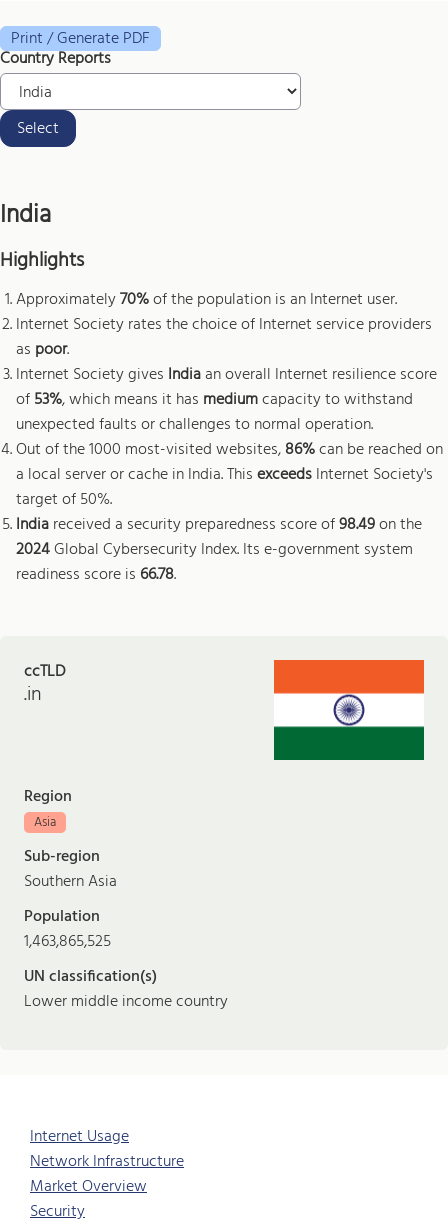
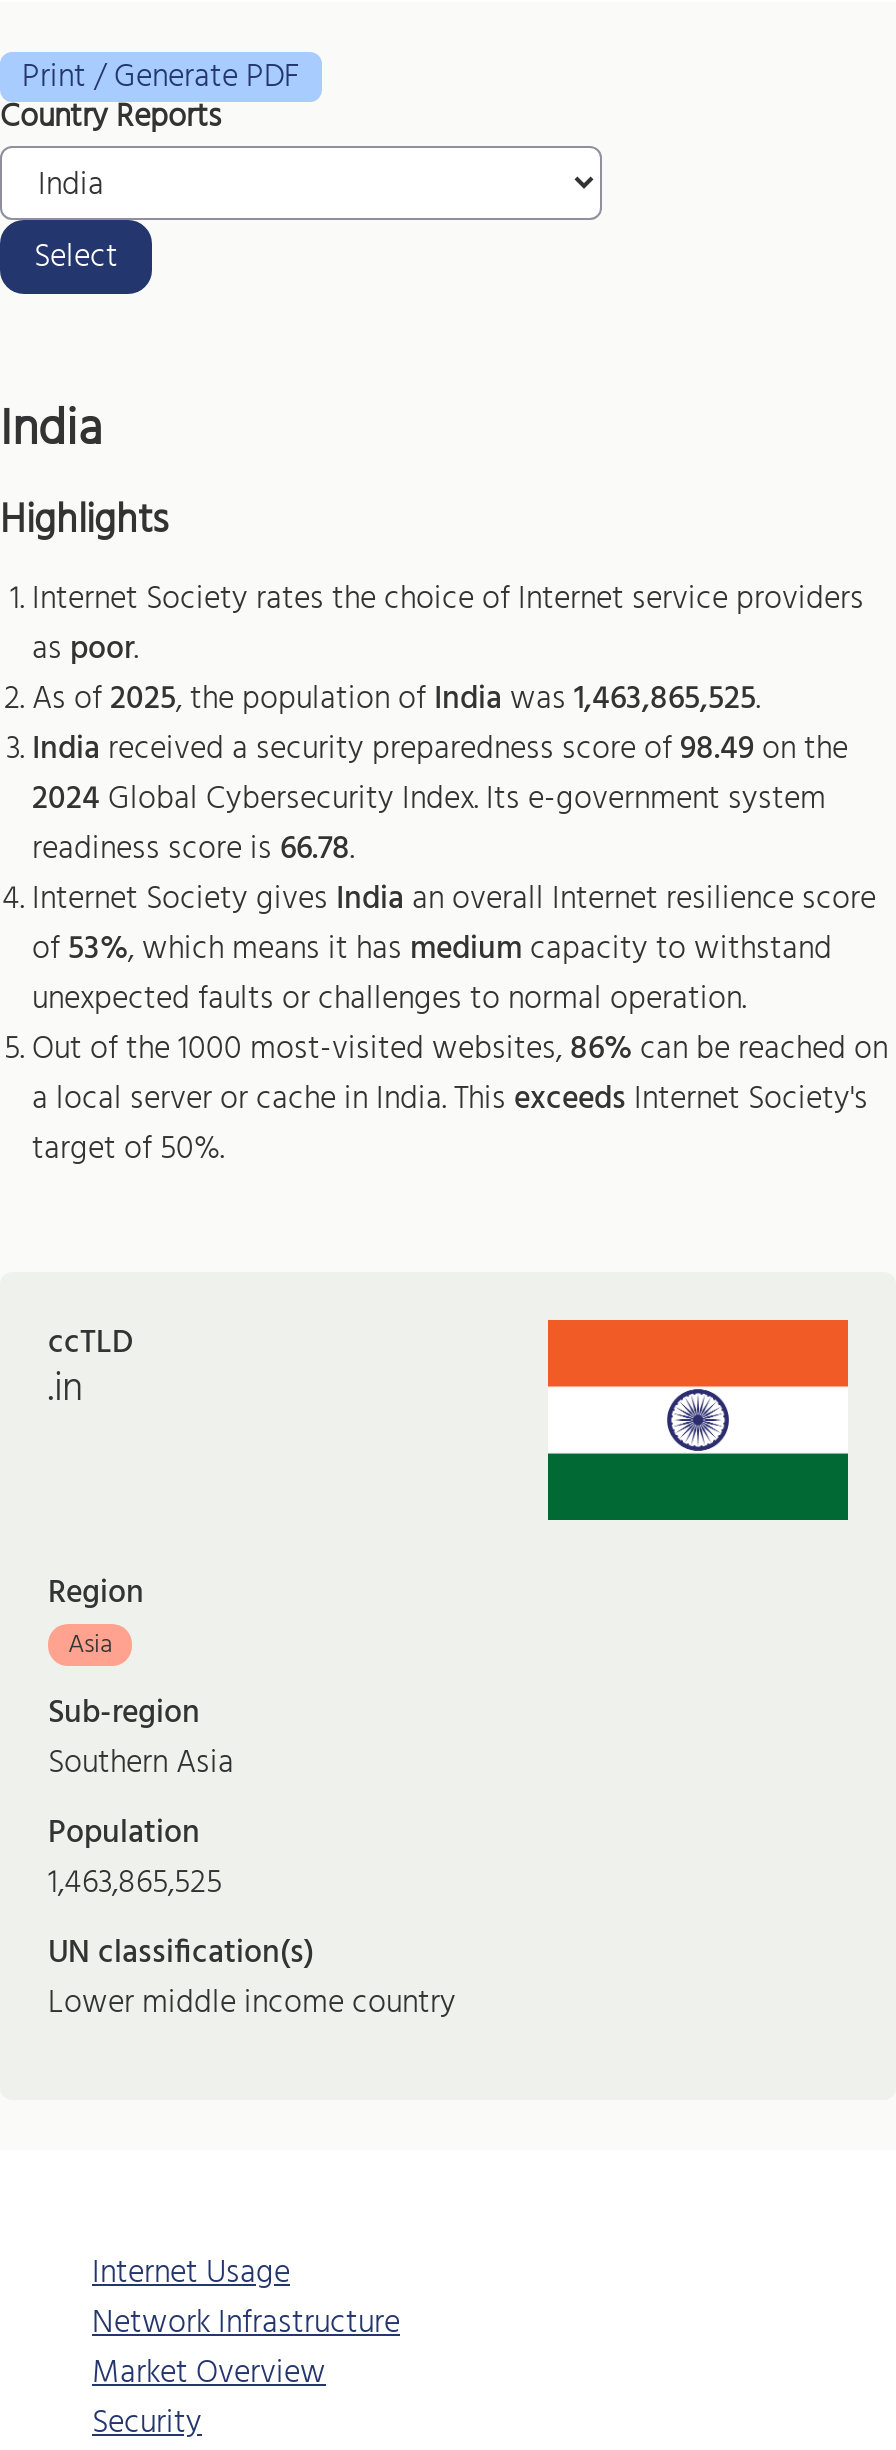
- Approximately 70% of the population is an Internet user.

moved up: Internet Society rates the choice of Internet service providers | as poor

+ As of 2025, the population of India was 1,463,865,525

moved down: Internet Society gives India an overall Internet resilience score | of 53%, which means it has medium capacity to withstand | unexpected faults or challenges to normal operation. | Out of the 1000 most-visited websites, 86% can be reached on | a local server or cache in India. This exceeds Internet Society's | target of 50%.

moved up: India received a security preparedness score of 98.49 on the | 2024 Global Cybersecurity Index. Its e-government system | readiness score is 66.78
